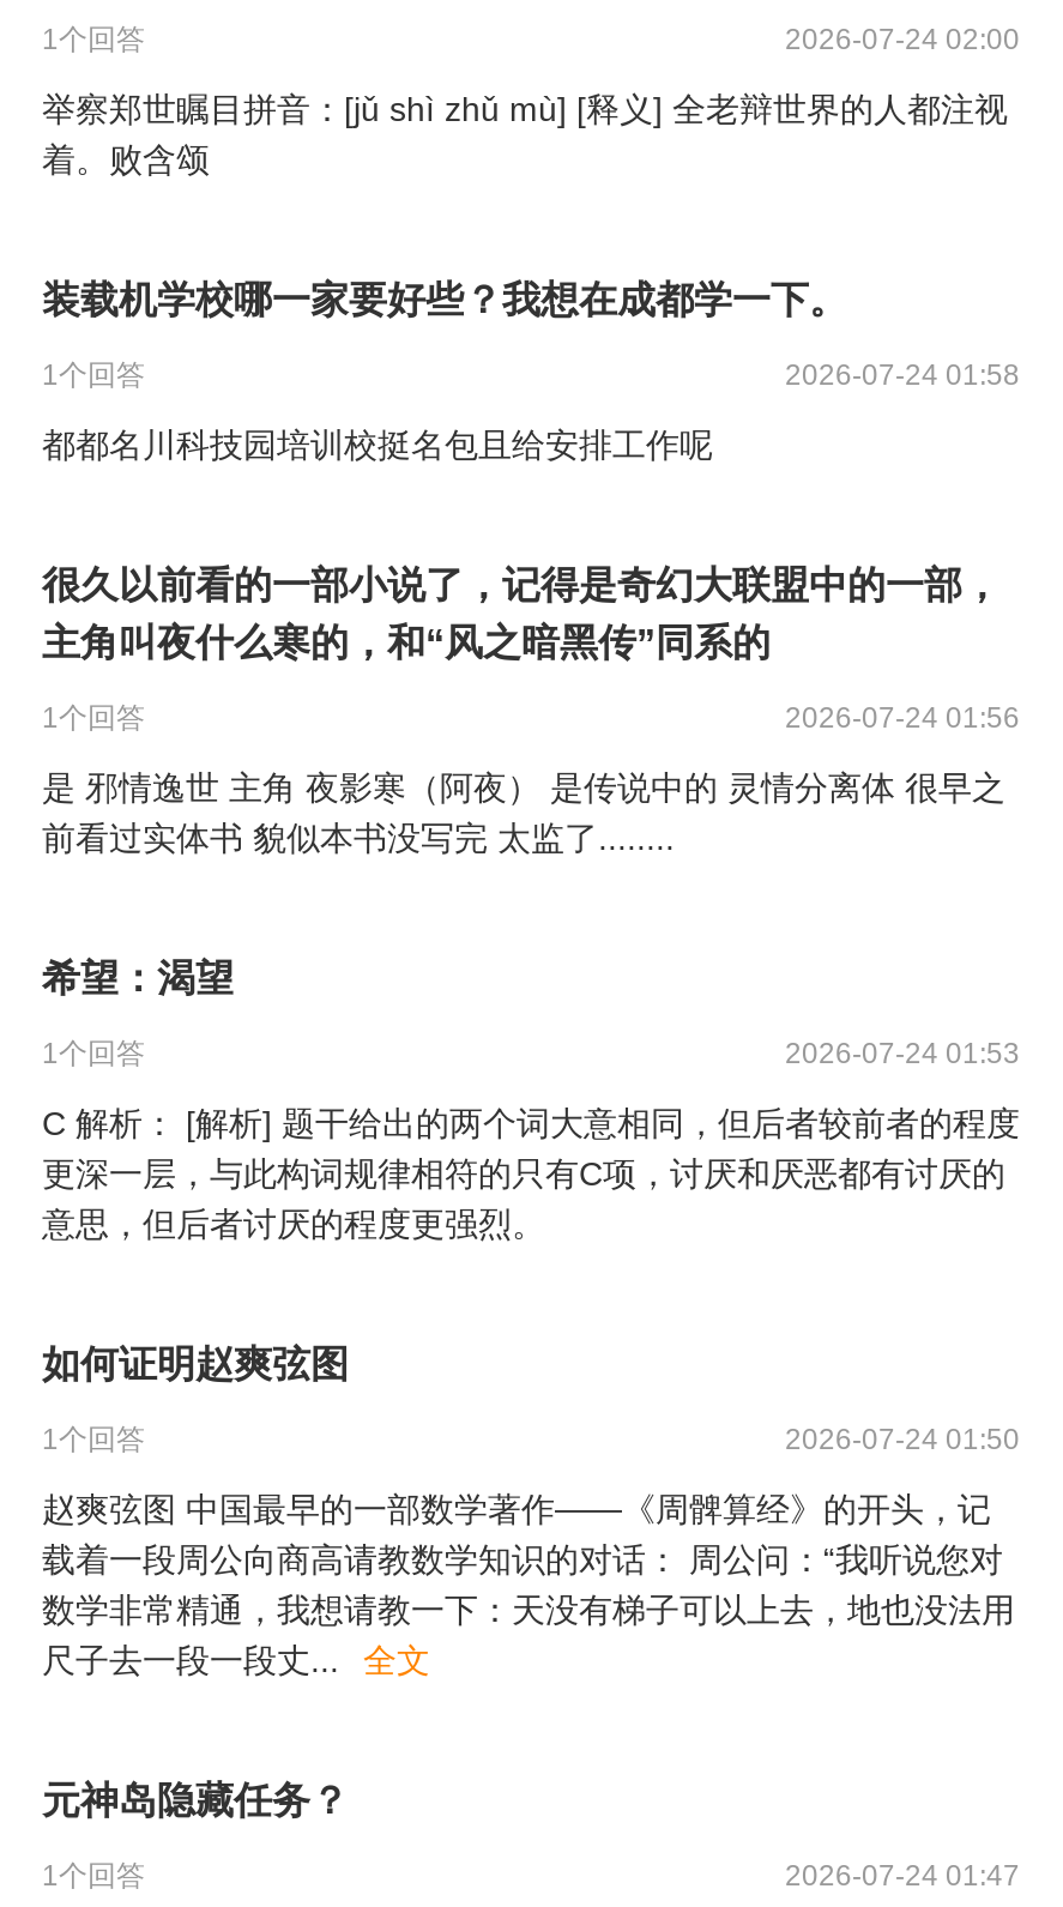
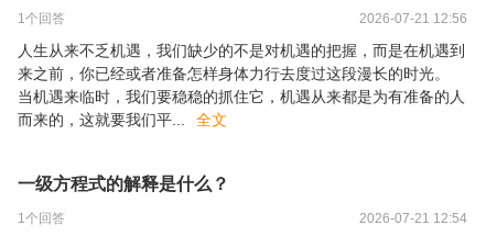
- 2026-07-24 02:00
- 举察郑世瞩目拼音：[jǔ shì zhǔ mù] [释义] 全老辩世界的人都注视
- 着。败含颂
- 装载机学校哪一家要好些？我想在成都学一下。
- 1个回答
- 2026-07-24 01:58
- 都都名川科技园培训校挺名包且给安排工作呢
- 很久以前看的一部小说了，记得是奇幻大联盟中的一部，
- 主角叫夜什么寒的，和“风之暗黑传”同系的
- 1个回答
- 2026-07-24 01:56
- 是 邪情逸世 主角 夜影寒（阿夜） 是传说中的 灵情分离体 很早之
- 前看过实体书 貌似本书没写完 太监了........
- 希望：渴望
- 1个回答
- 2026-07-24 01:53
- C 解析： [解析] 题干给出的两个词大意相同，但后者较前者的程度
- 更深一层，与此构词规律相符的只有C项，讨厌和厌恶都有讨厌的
- 意思，但后者讨厌的程度更强烈。
- 如何证明赵爽弦图
- 1个回答
- 2026-07-24 01:50
- 赵爽弦图 中国最早的一部数学著作——《周髀算经》的开头，记
- 载着一段周公向商高请教数学知识的对话： 周公问：“我听说您对
- 数学非常精通，我想请教一下：天没有梯子可以上去，地也没法用
- 尺子去一段一段丈...
+ 2026-07-21 12:56
+ 人生从来不乏机遇，我们缺少的不是对机遇的把握，而是在机遇到
+ 来之前，你已经或者准备怎样身体力行去度过这段漫长的时光。
+ 当机遇来临时，我们要稳稳的抓住它，机遇从来都是为有准备的人
+ 而来的，这就要我们平...

- 元神岛隐藏任务？
+ 一级方程式的解释是什么？

- 2026-07-24 01:47
+ 2026-07-21 12:54
